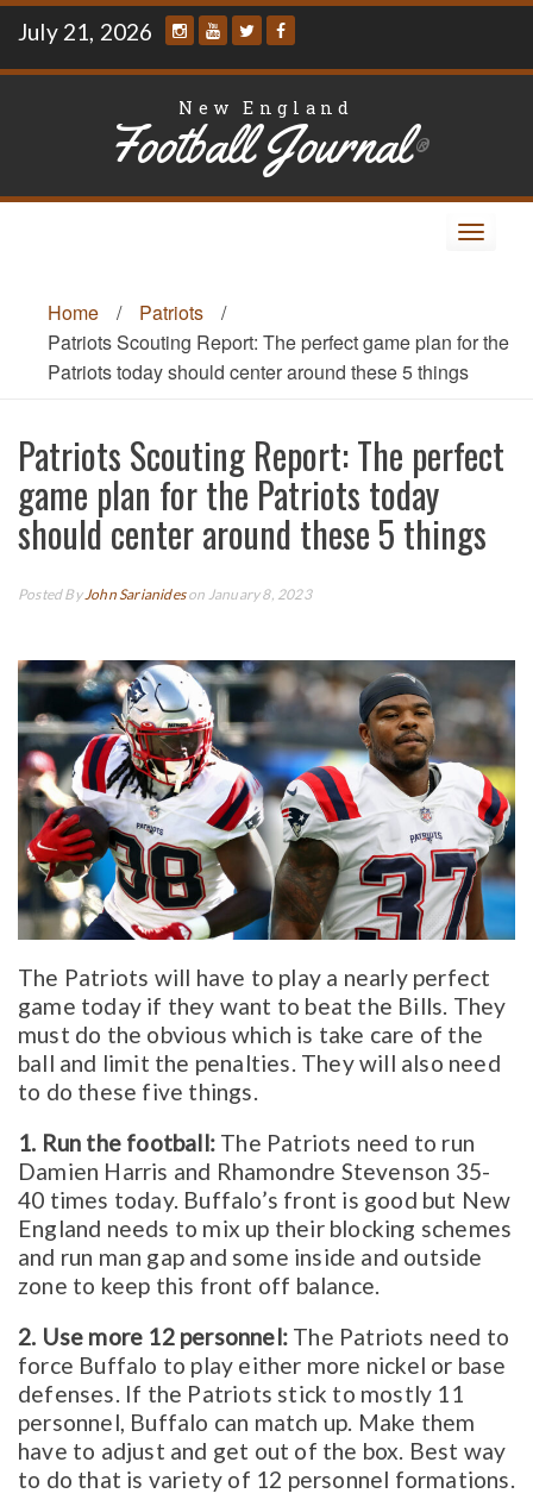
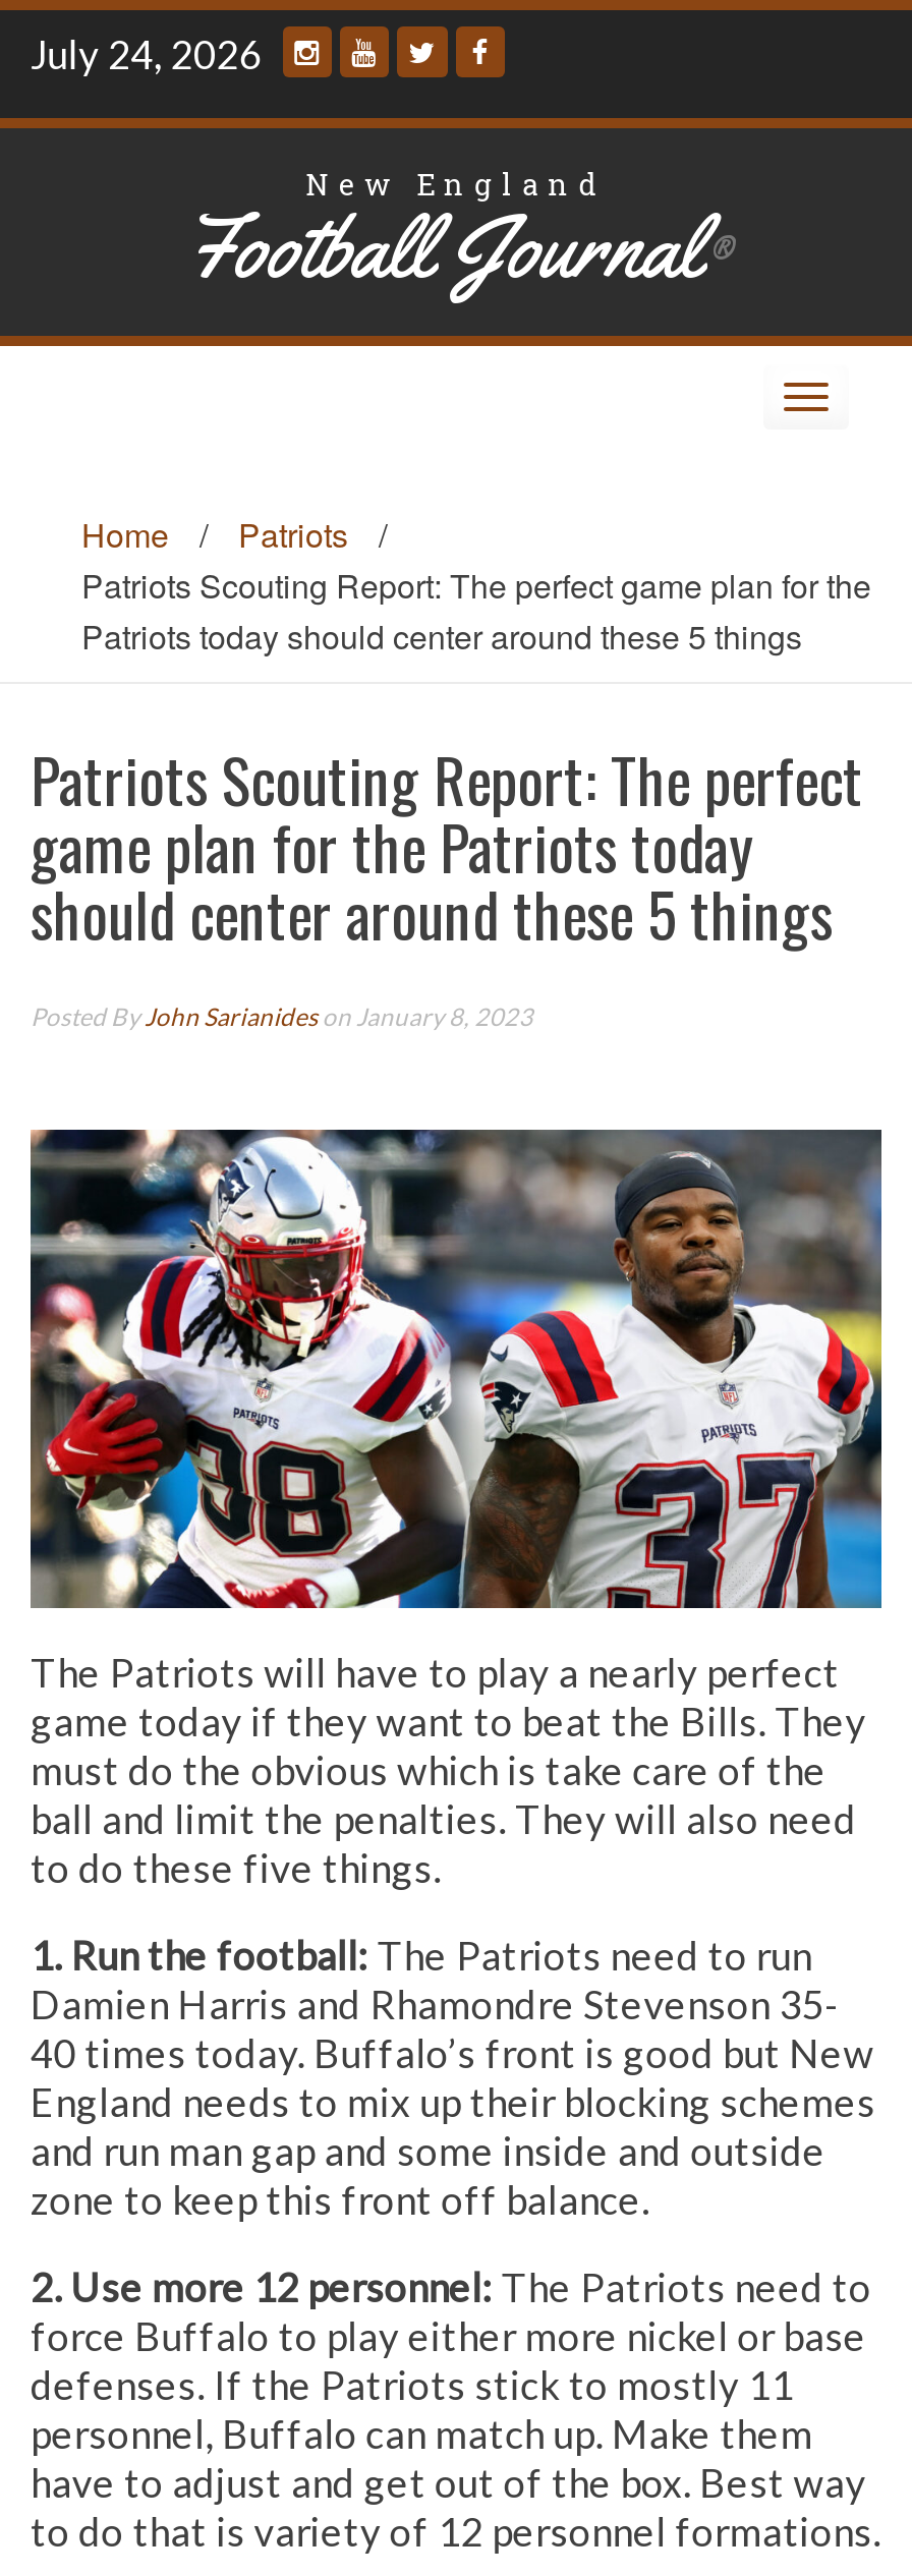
- July 21, 2026
+ July 24, 2026
